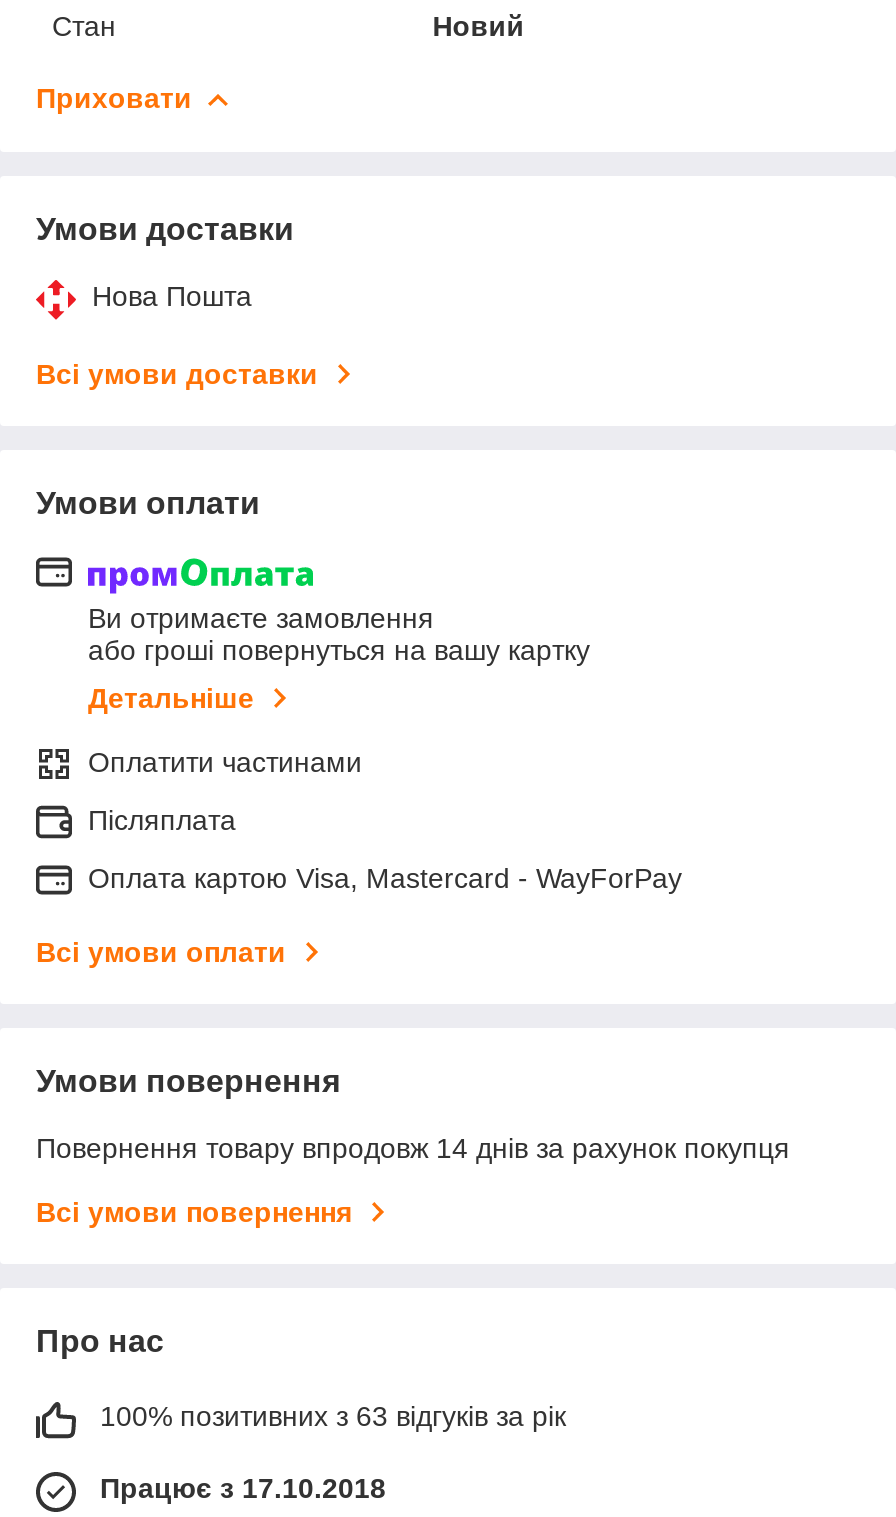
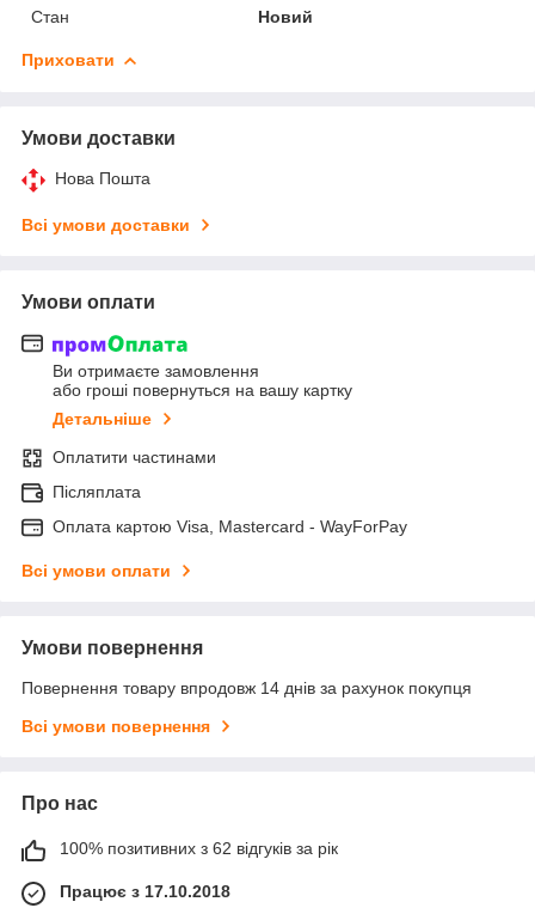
- 100% позитивних з 63 відгуків за рік
+ 100% позитивних з 62 відгуків за рік
